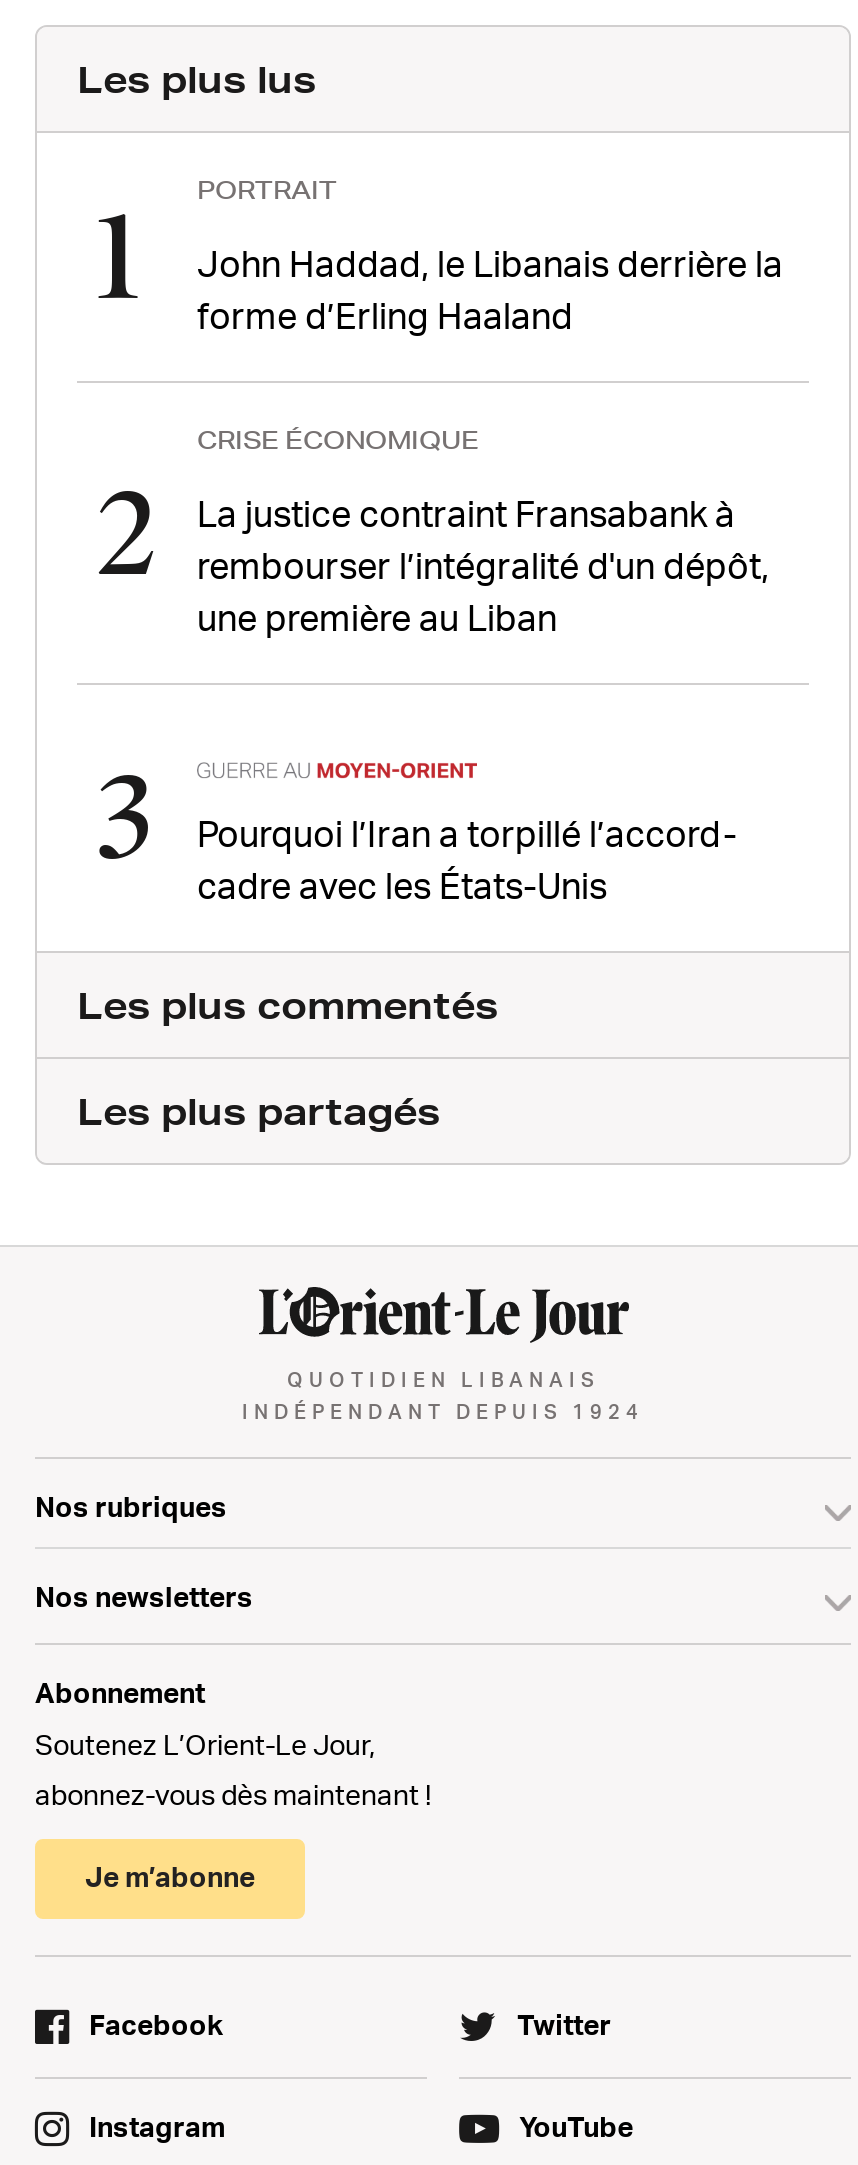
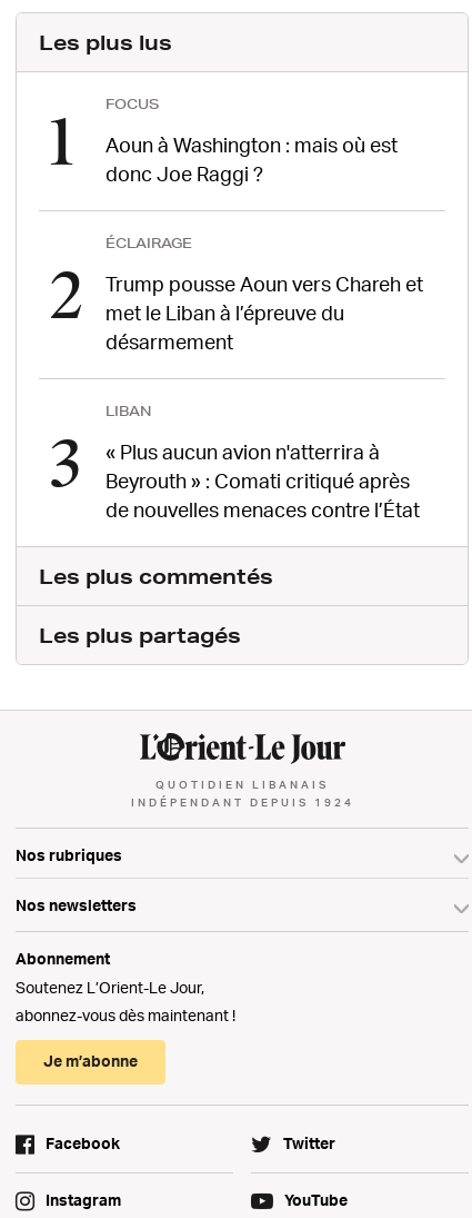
- PORTRAIT
+ FOCUS

- John Haddad, le Libanais derrière la
- forme d’Erling Haaland
+ Aoun à Washington : mais où est
+ donc Joe Raggi ?

- CRISE ÉCONOMIQUE
+ ÉCLAIRAGE

- La justice contraint Fransabank à
- rembourser l’intégralité d'un dépôt,
- une première au Liban
+ Trump pousse Aoun vers Chareh et
+ met le Liban à l’épreuve du
+ désarmement

- Pourquoi l’Iran a torpillé l’accord-
- cadre avec les États-Unis
+ LIBAN
+ « Plus aucun avion n'atterrira à
+ Beyrouth » : Comati critiqué après
+ de nouvelles menaces contre l’État
